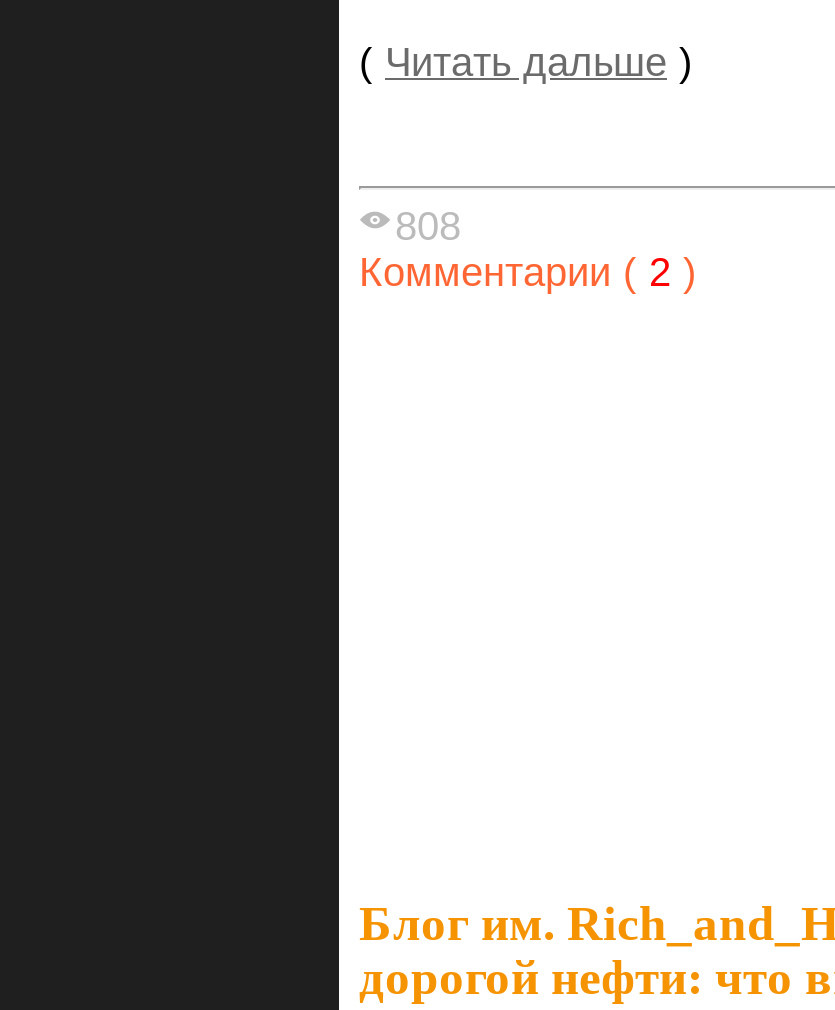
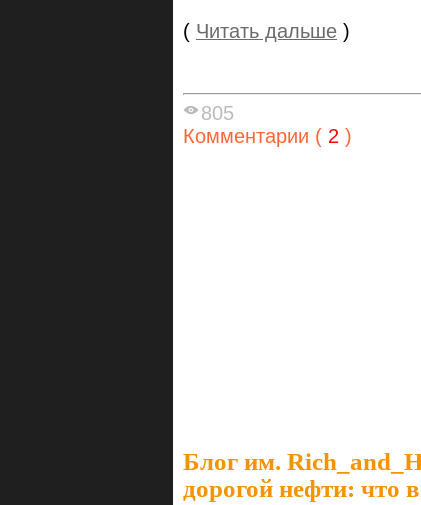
- 808
+ 805
